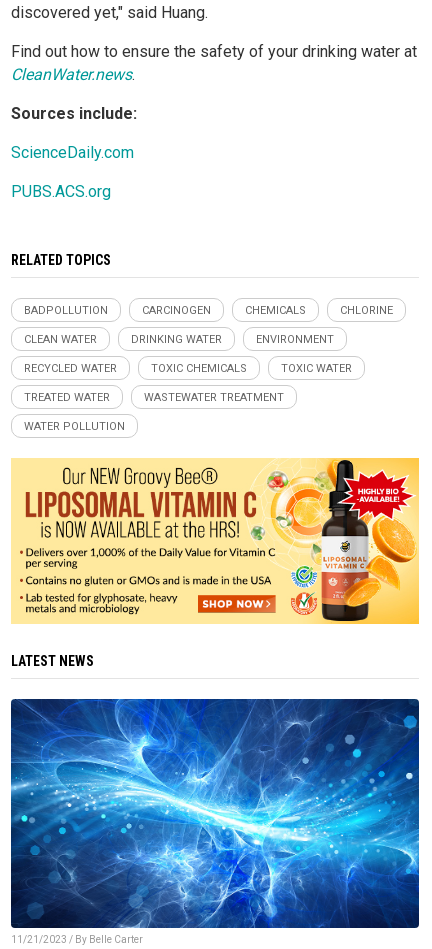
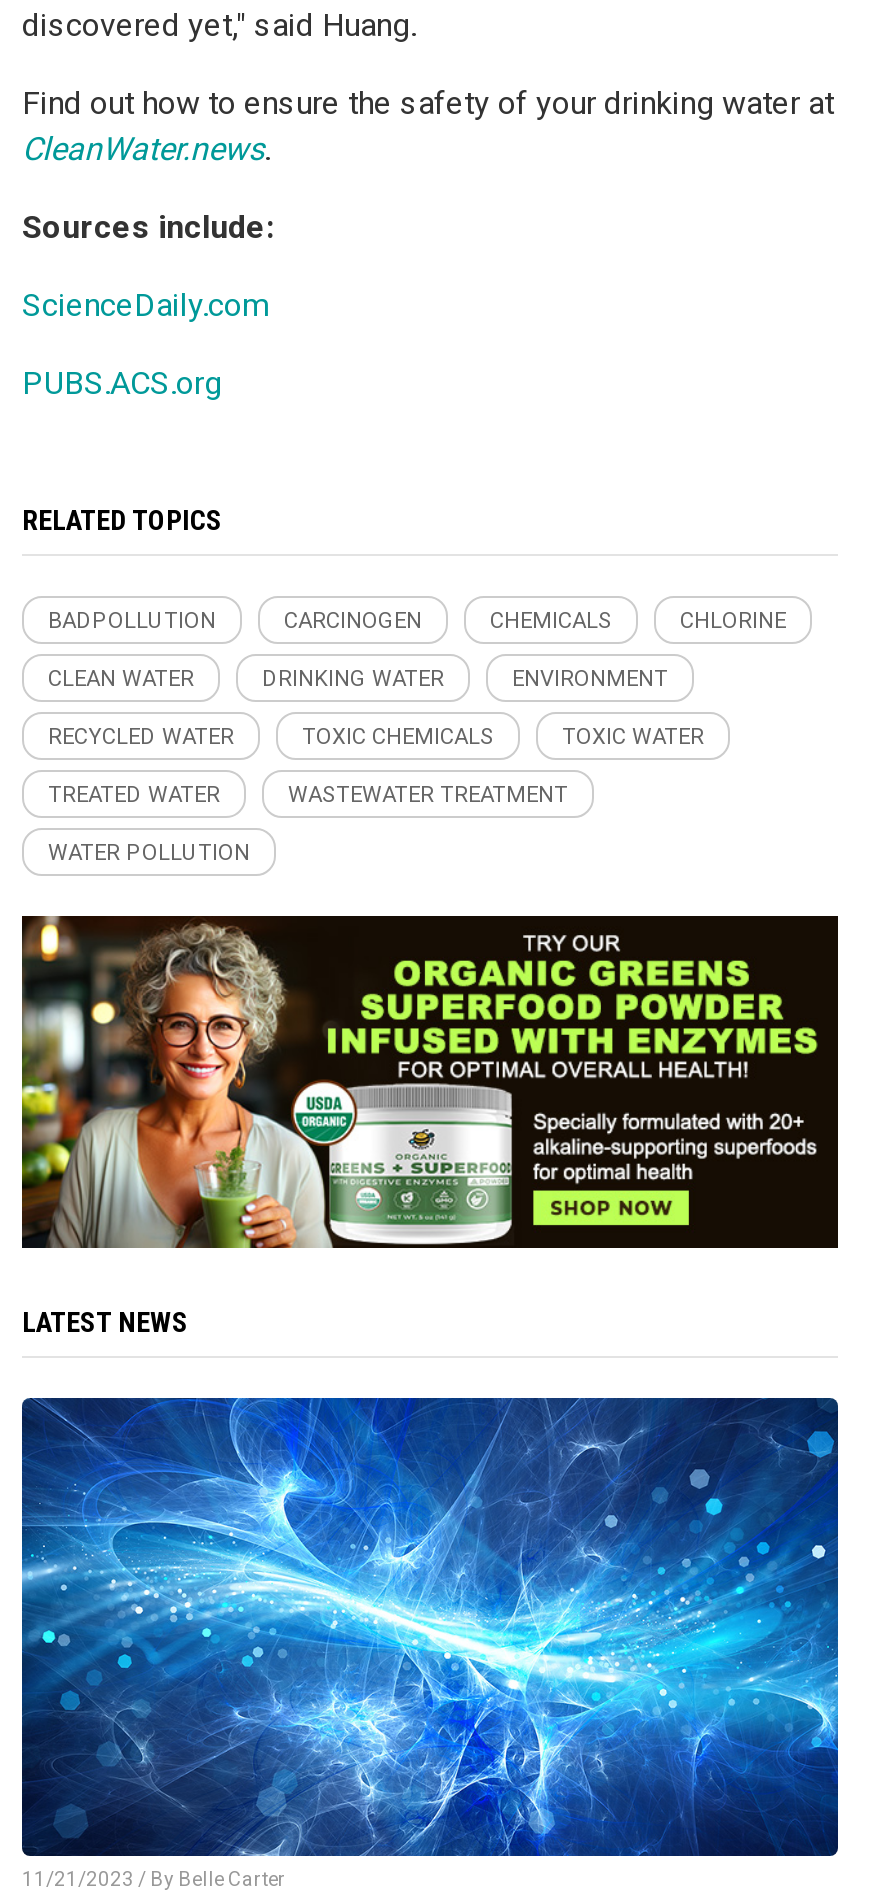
- [image]
+ [image]
